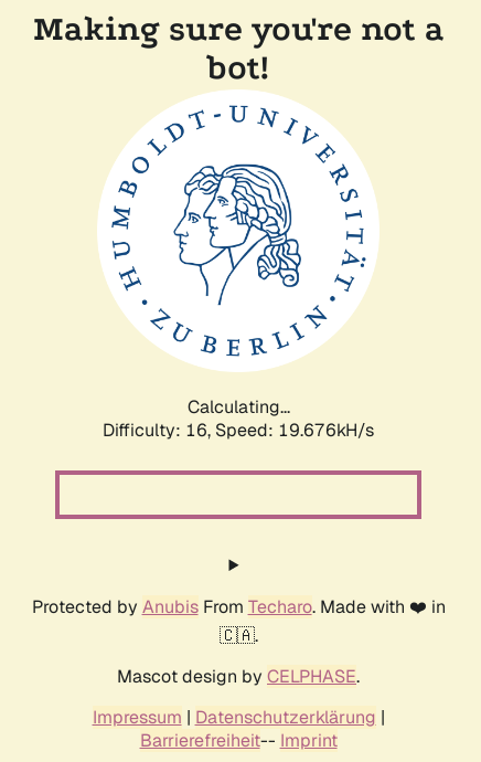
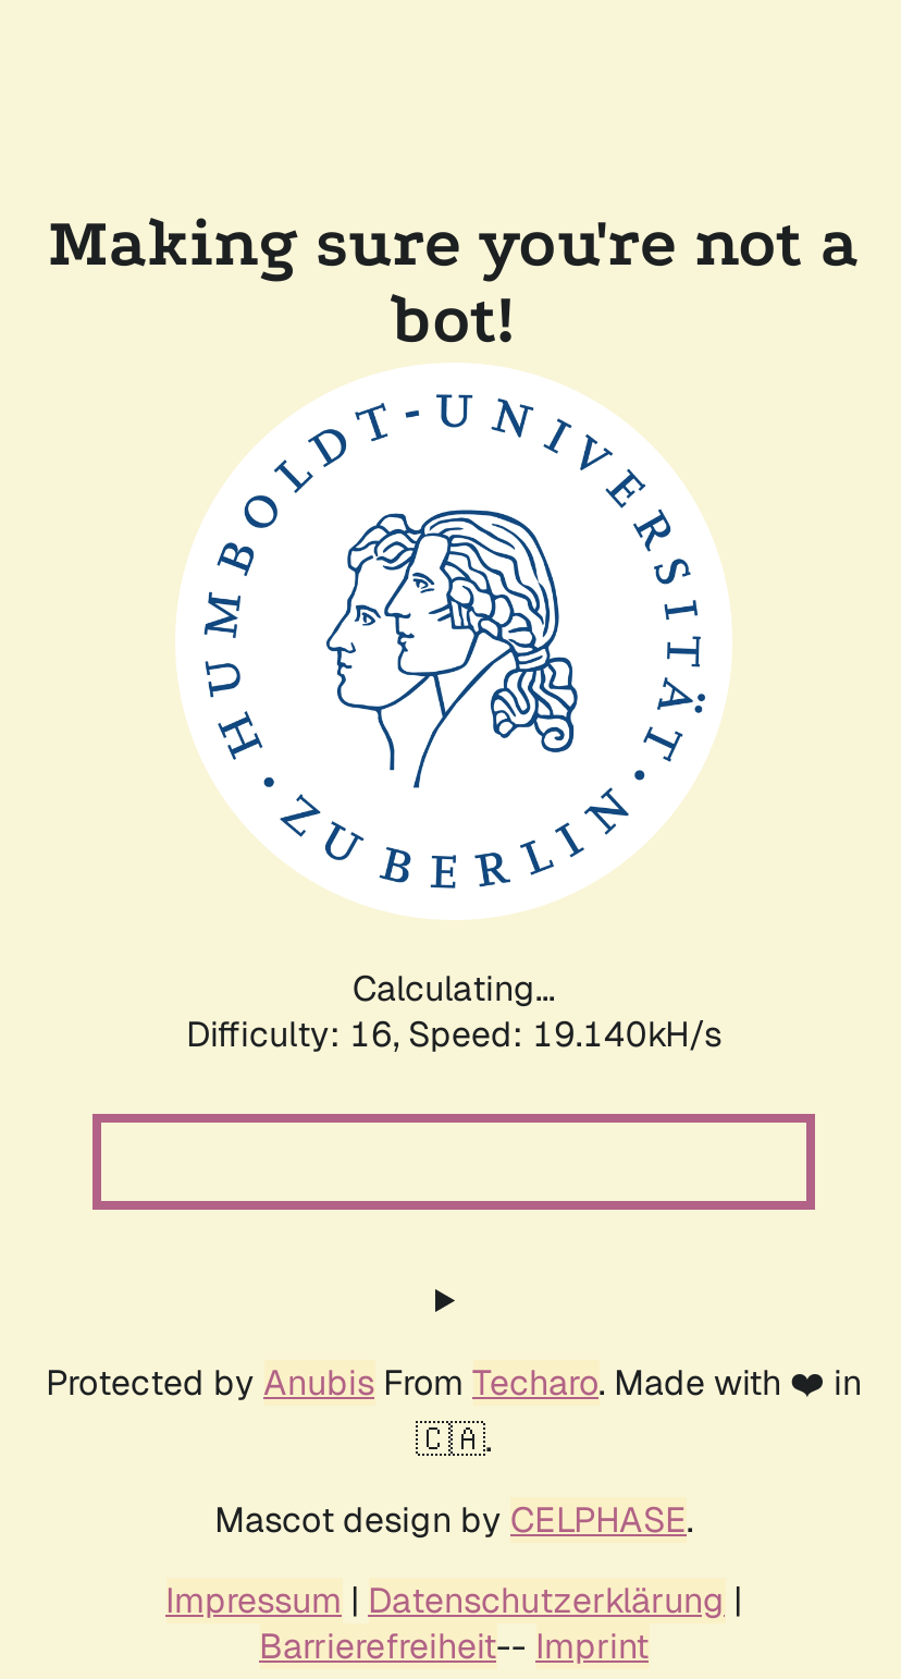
- Difficulty: 16, Speed: 19.676kH/s
+ Difficulty: 16, Speed: 19.140kH/s
